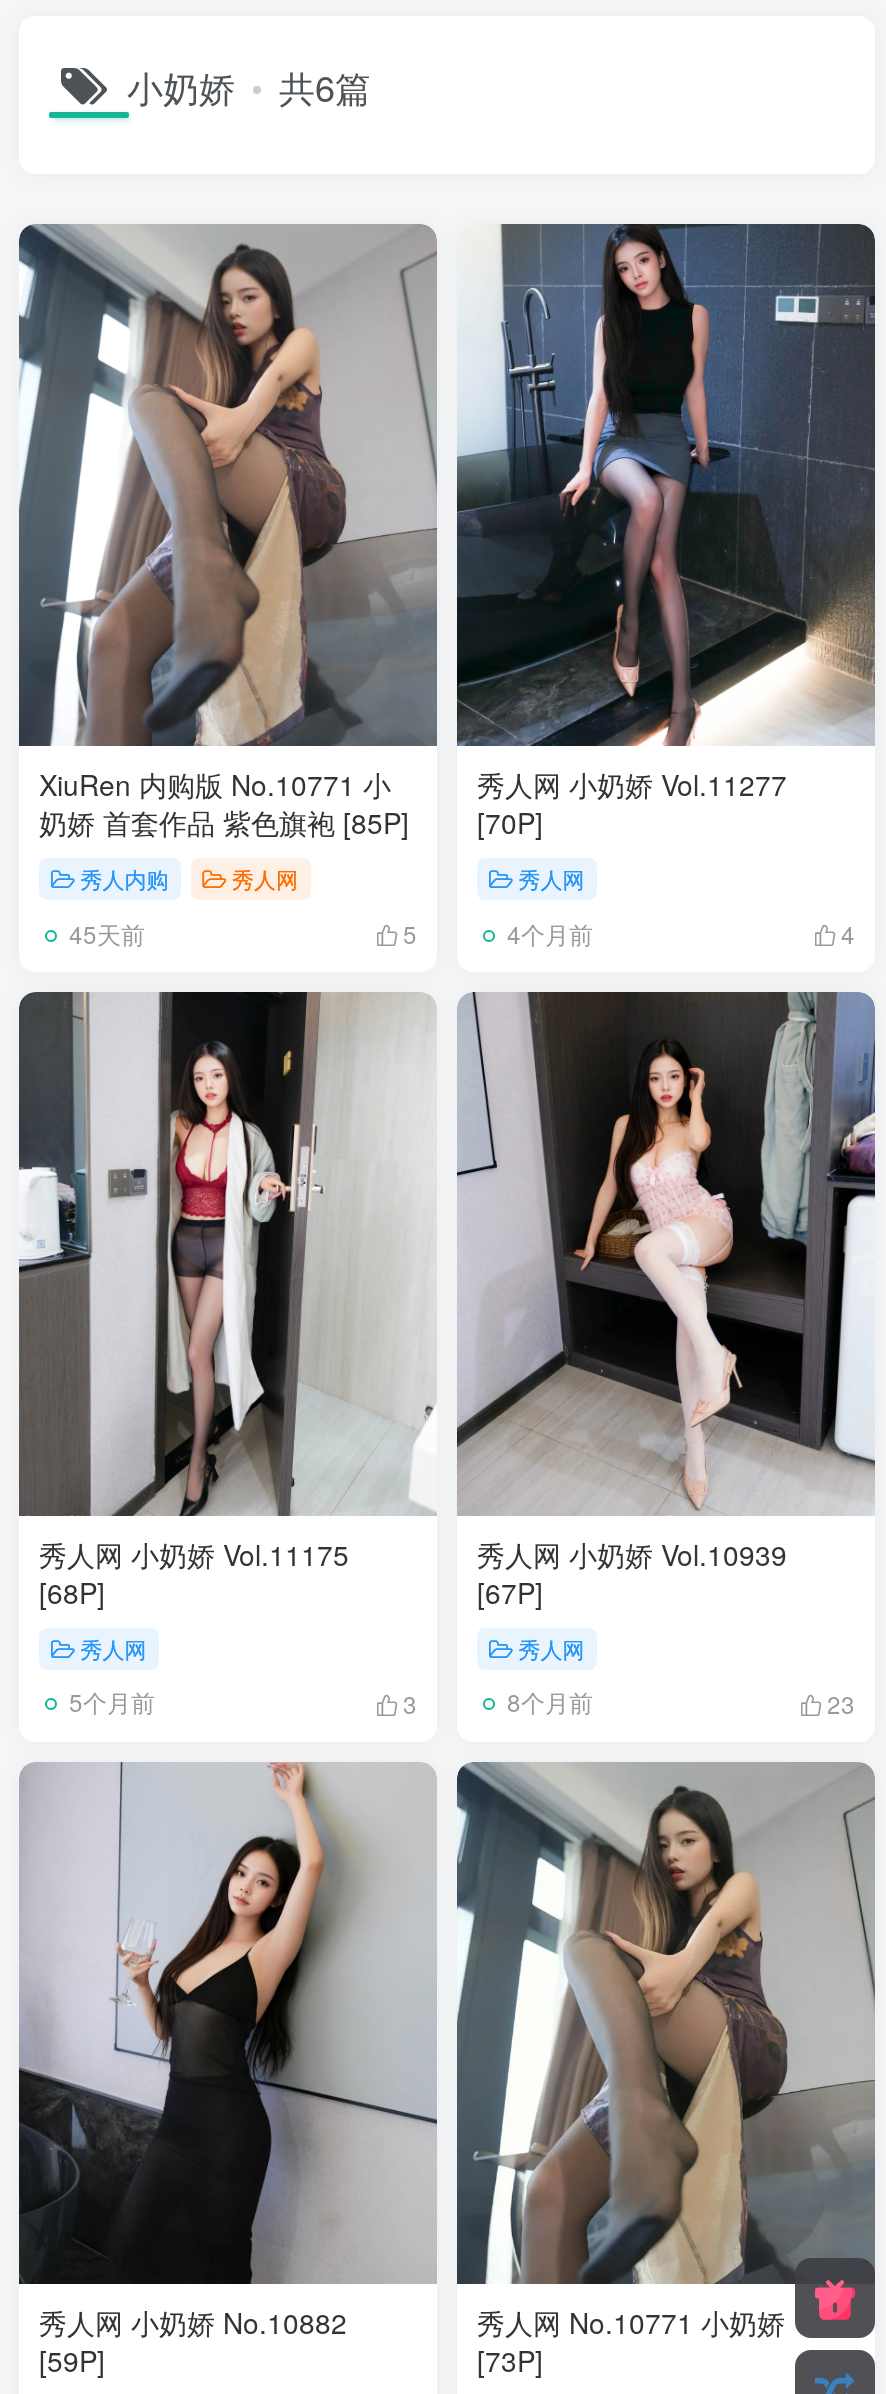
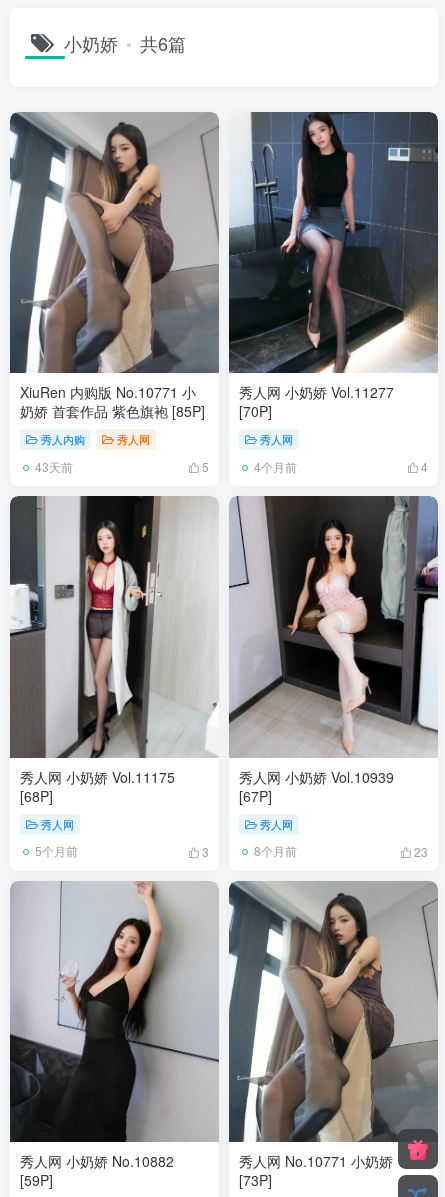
- 45天前
+ 43天前
